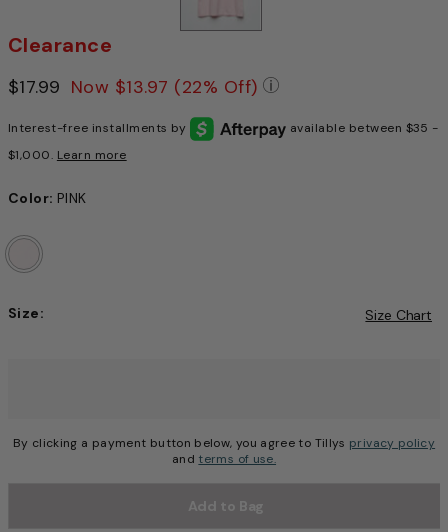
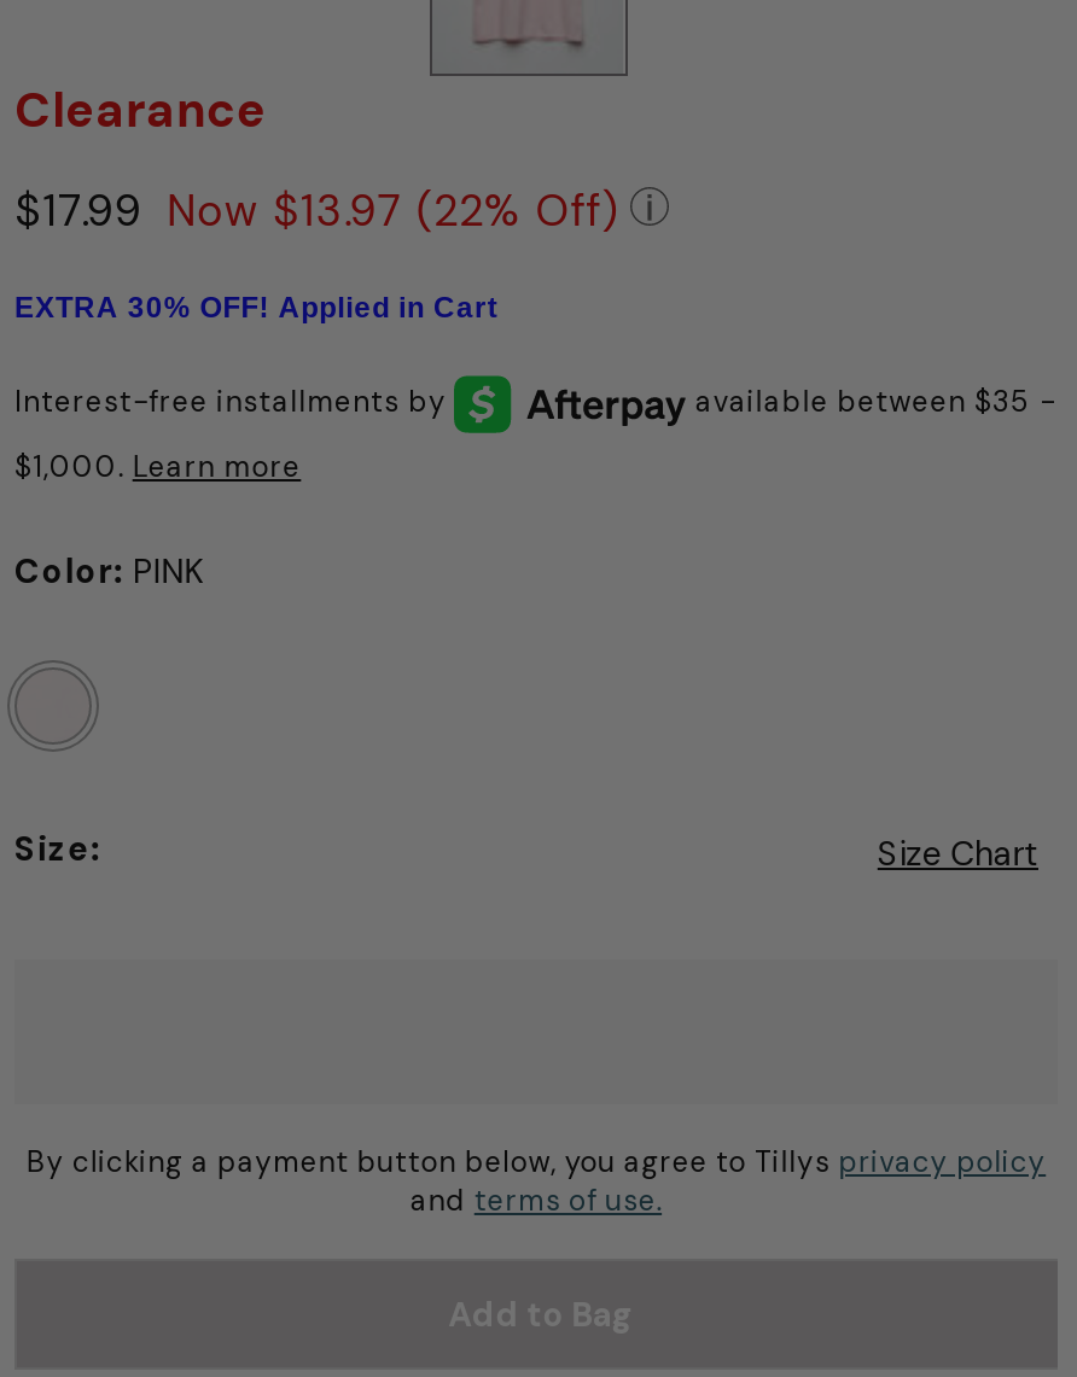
+ EXTRA 30% OFF! Applied in Cart
